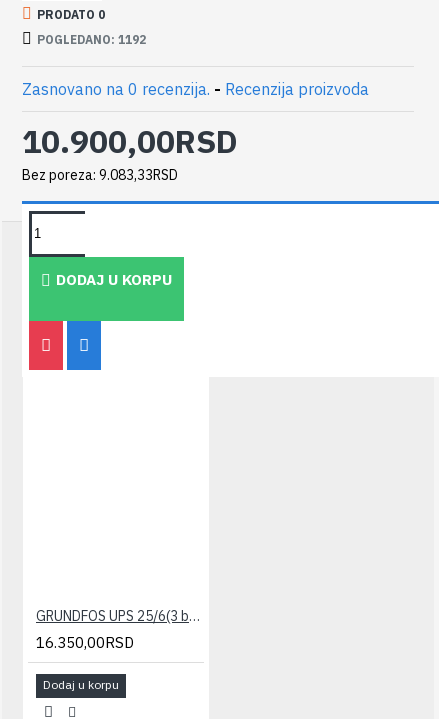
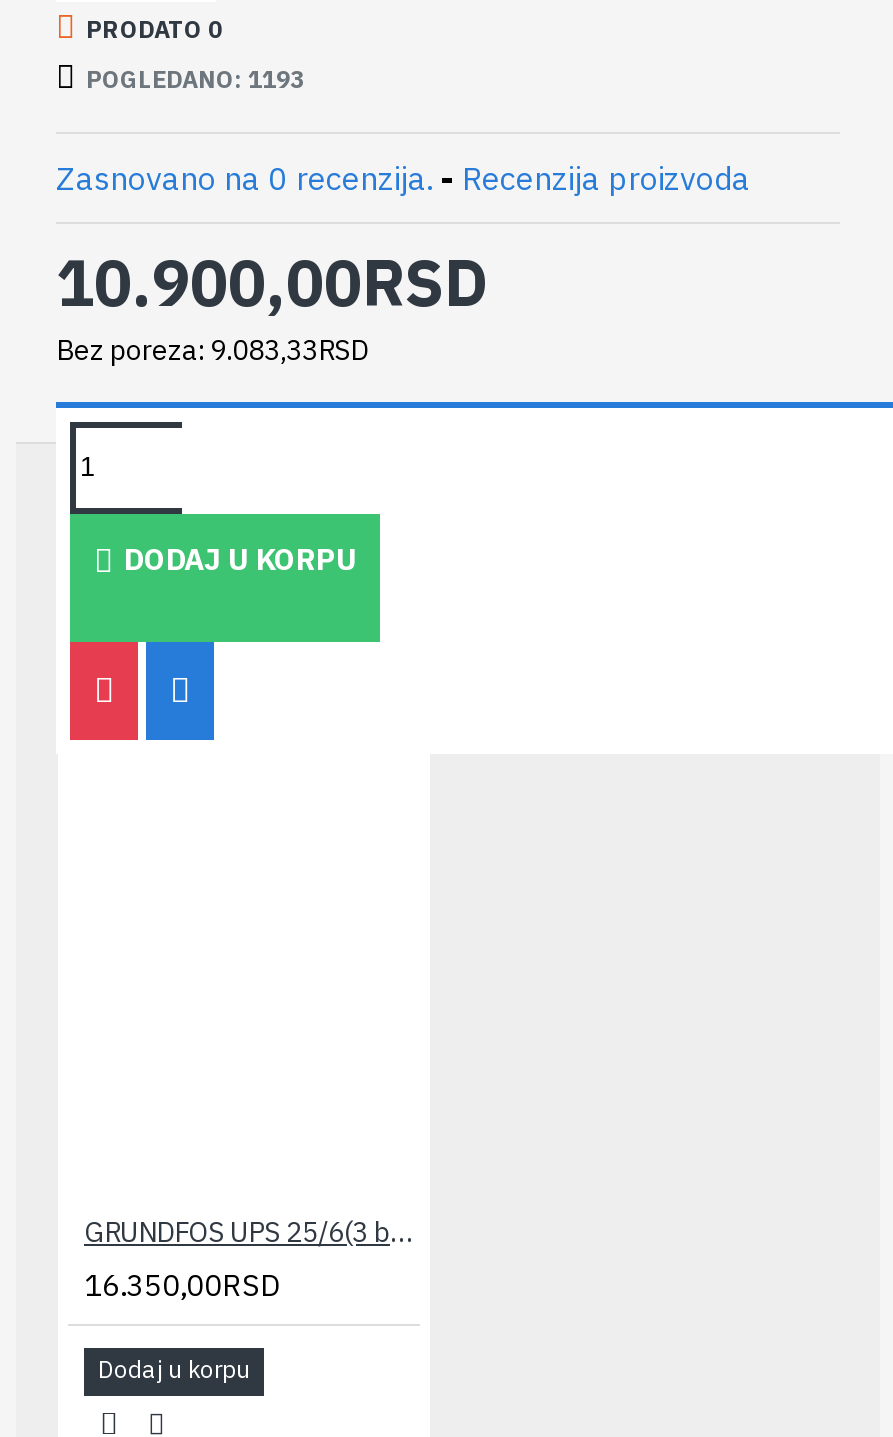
- POGLEDANO: 1192
+ POGLEDANO: 1193
